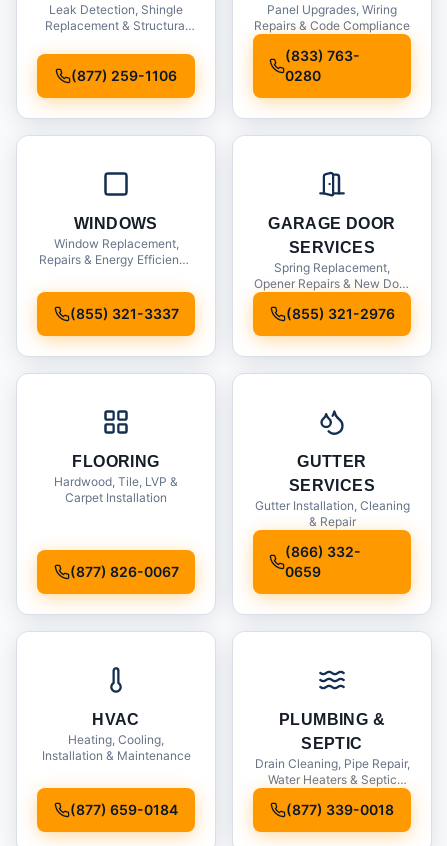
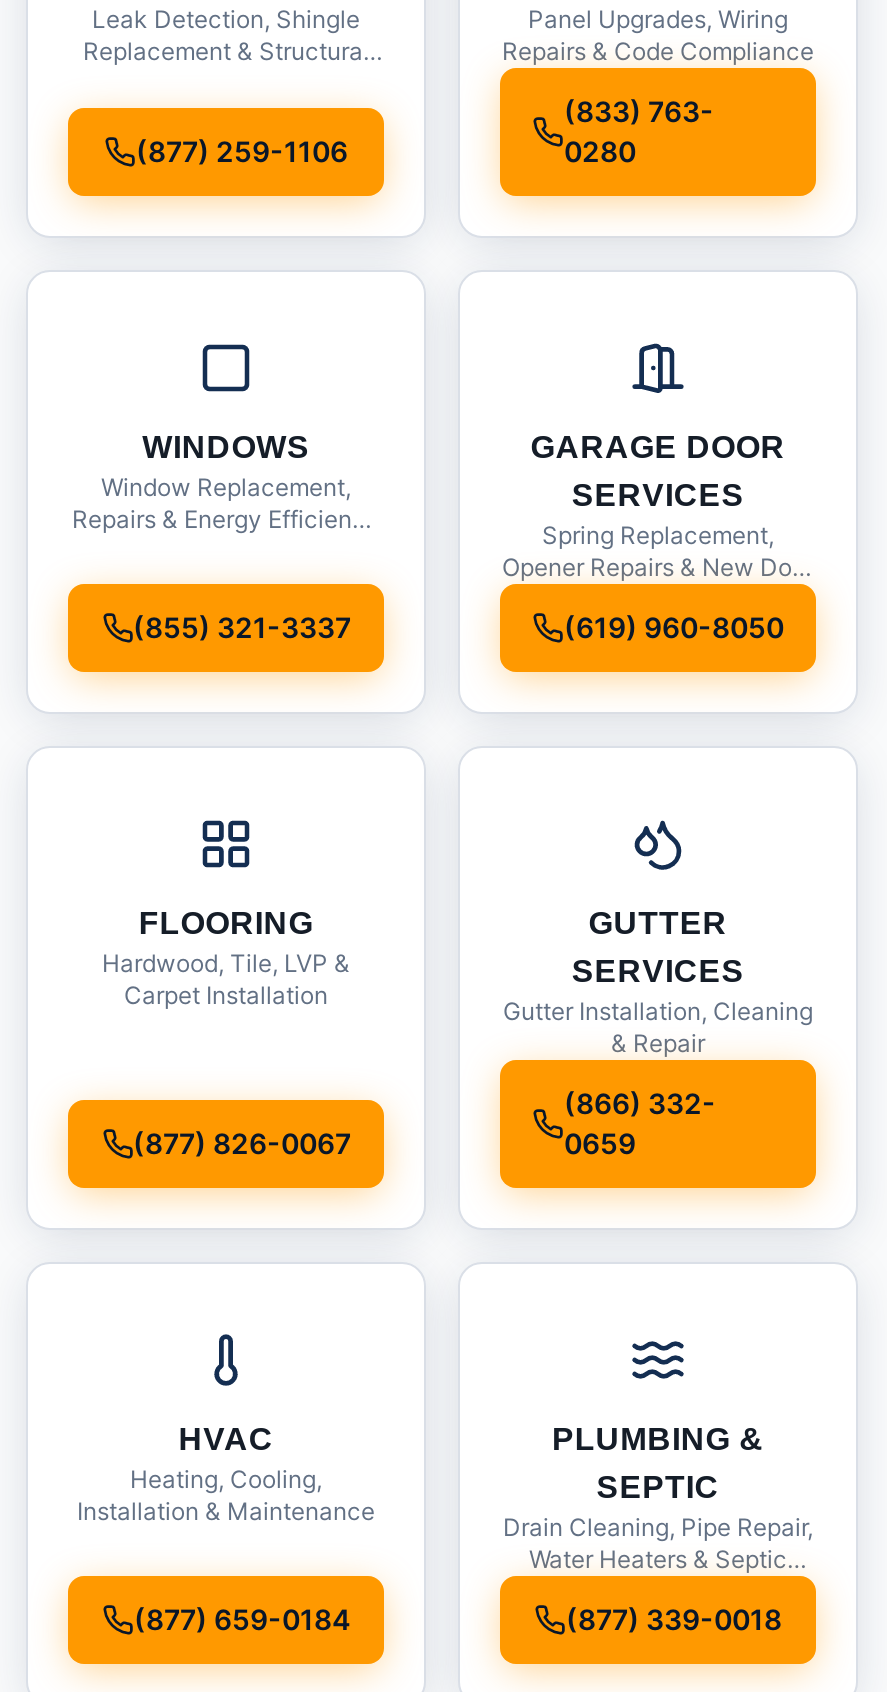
- (855) 321-2976
+ (619) 960-8050
